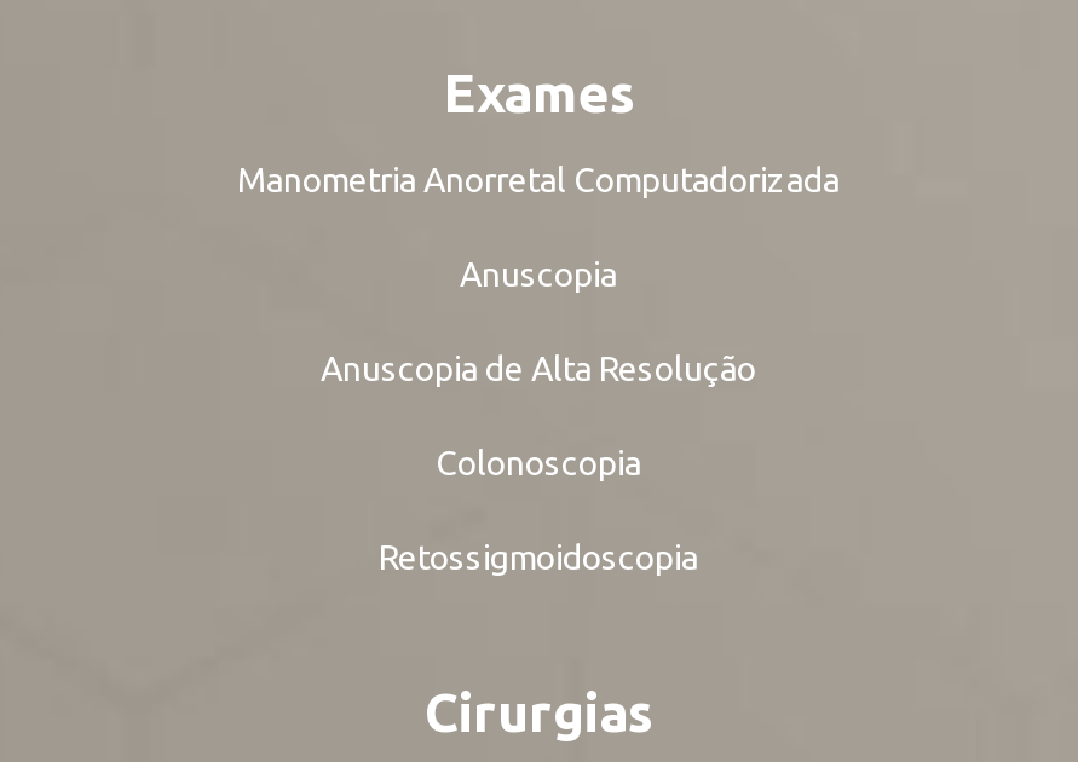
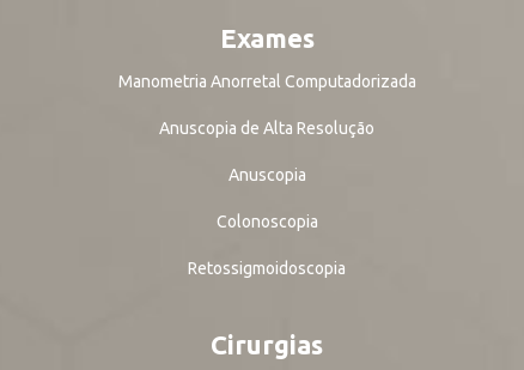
moved down: Anuscopia

moved up: Anuscopia de Alta Resolução
